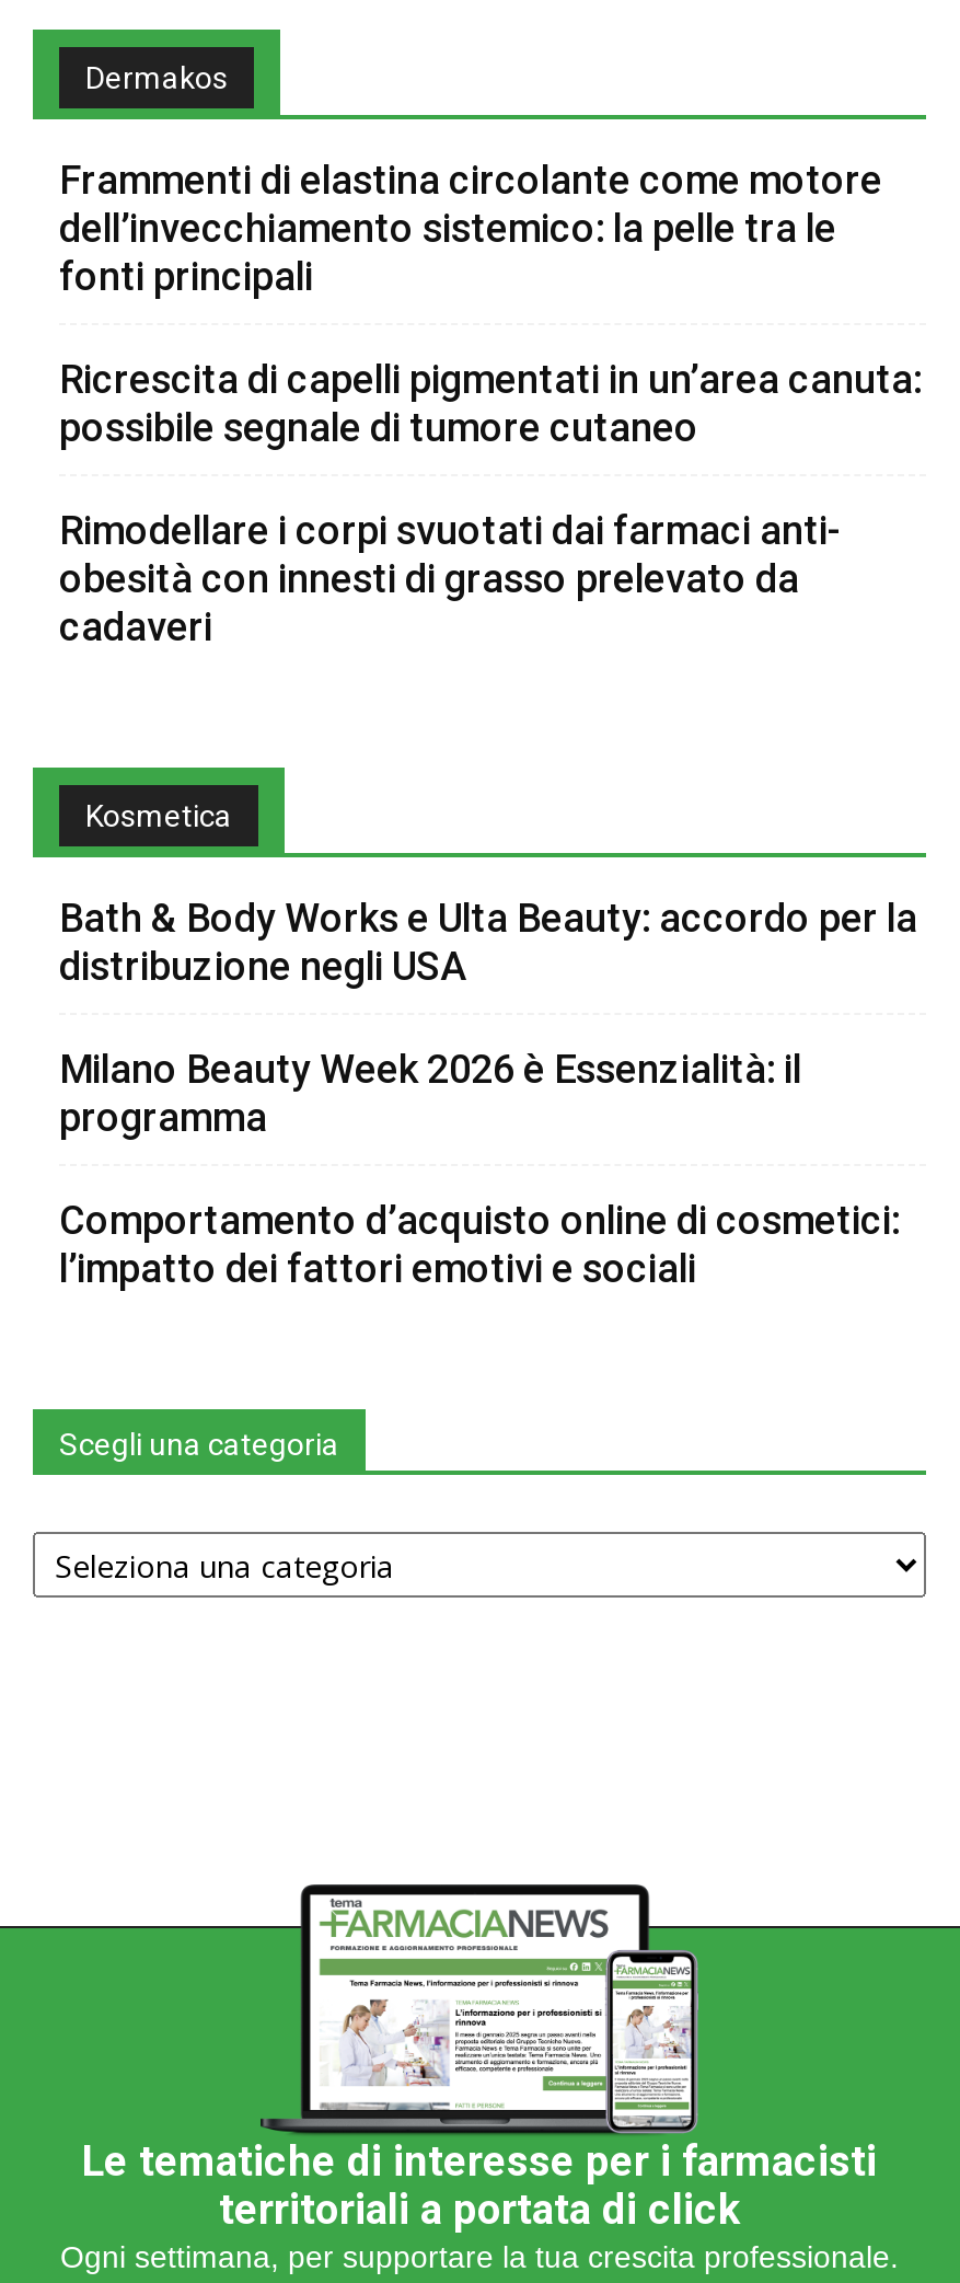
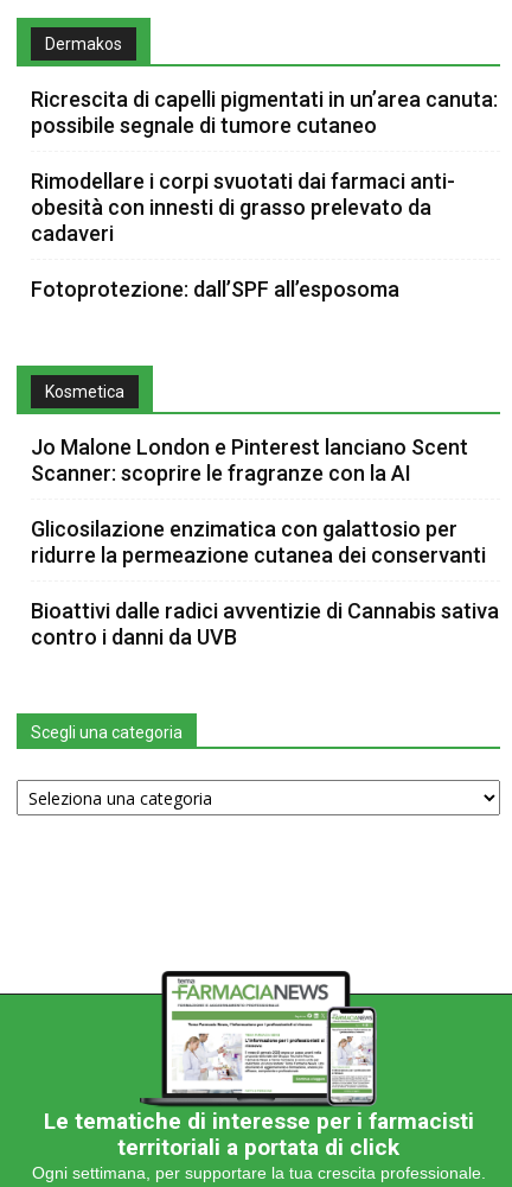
- Frammenti di elastina circolante come motore
- dell’invecchiamento sistemico: la pelle tra le
- fonti principali

moved up: Ricrescita di capelli pigmentati in un’area canuta: | possibile segnale di tumore cutaneo | Rimodellare i corpi svuotati dai farmaci anti- | obesità con innesti di grasso prelevato da | cadaveri

+ Fotoprotezione: dall’SPF all’esposoma

- Bath & Body Works e Ulta Beauty: accordo per la
- distribuzione negli USA
+ Jo Malone London e Pinterest lanciano Scent
+ Scanner: scoprire le fragranze con la AI

- Milano Beauty Week 2026 è Essenzialità: il
- programma
+ Glicosilazione enzimatica con galattosio per
+ ridurre la permeazione cutanea dei conservanti

- Comportamento d’acquisto online di cosmetici:
- l’impatto dei fattori emotivi e sociali
+ Bioattivi dalle radici avventizie di Cannabis sativa
+ contro i danni da UVB
